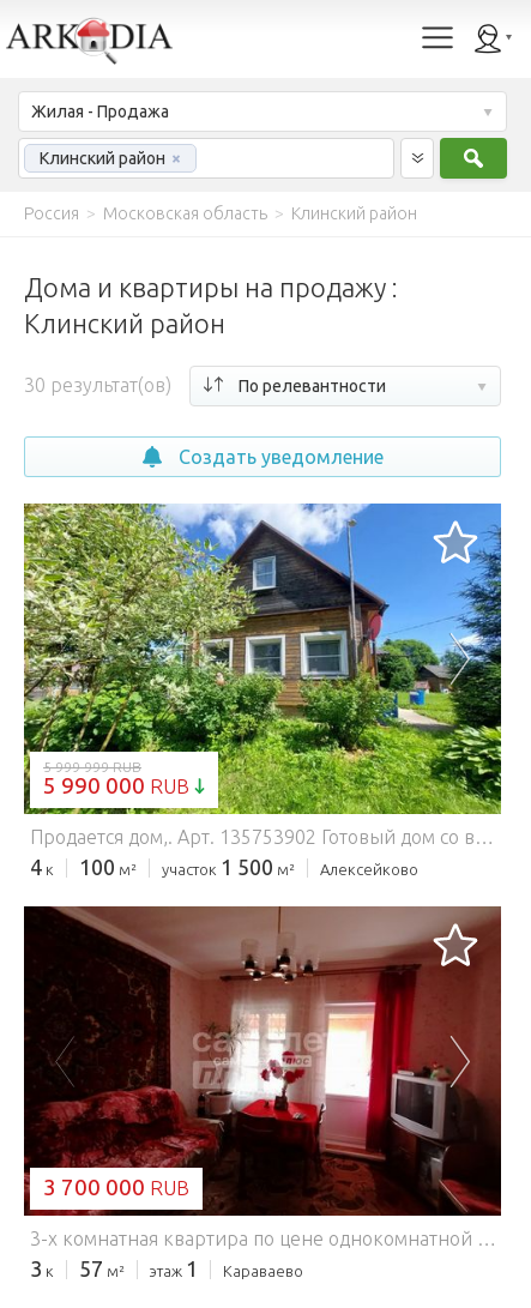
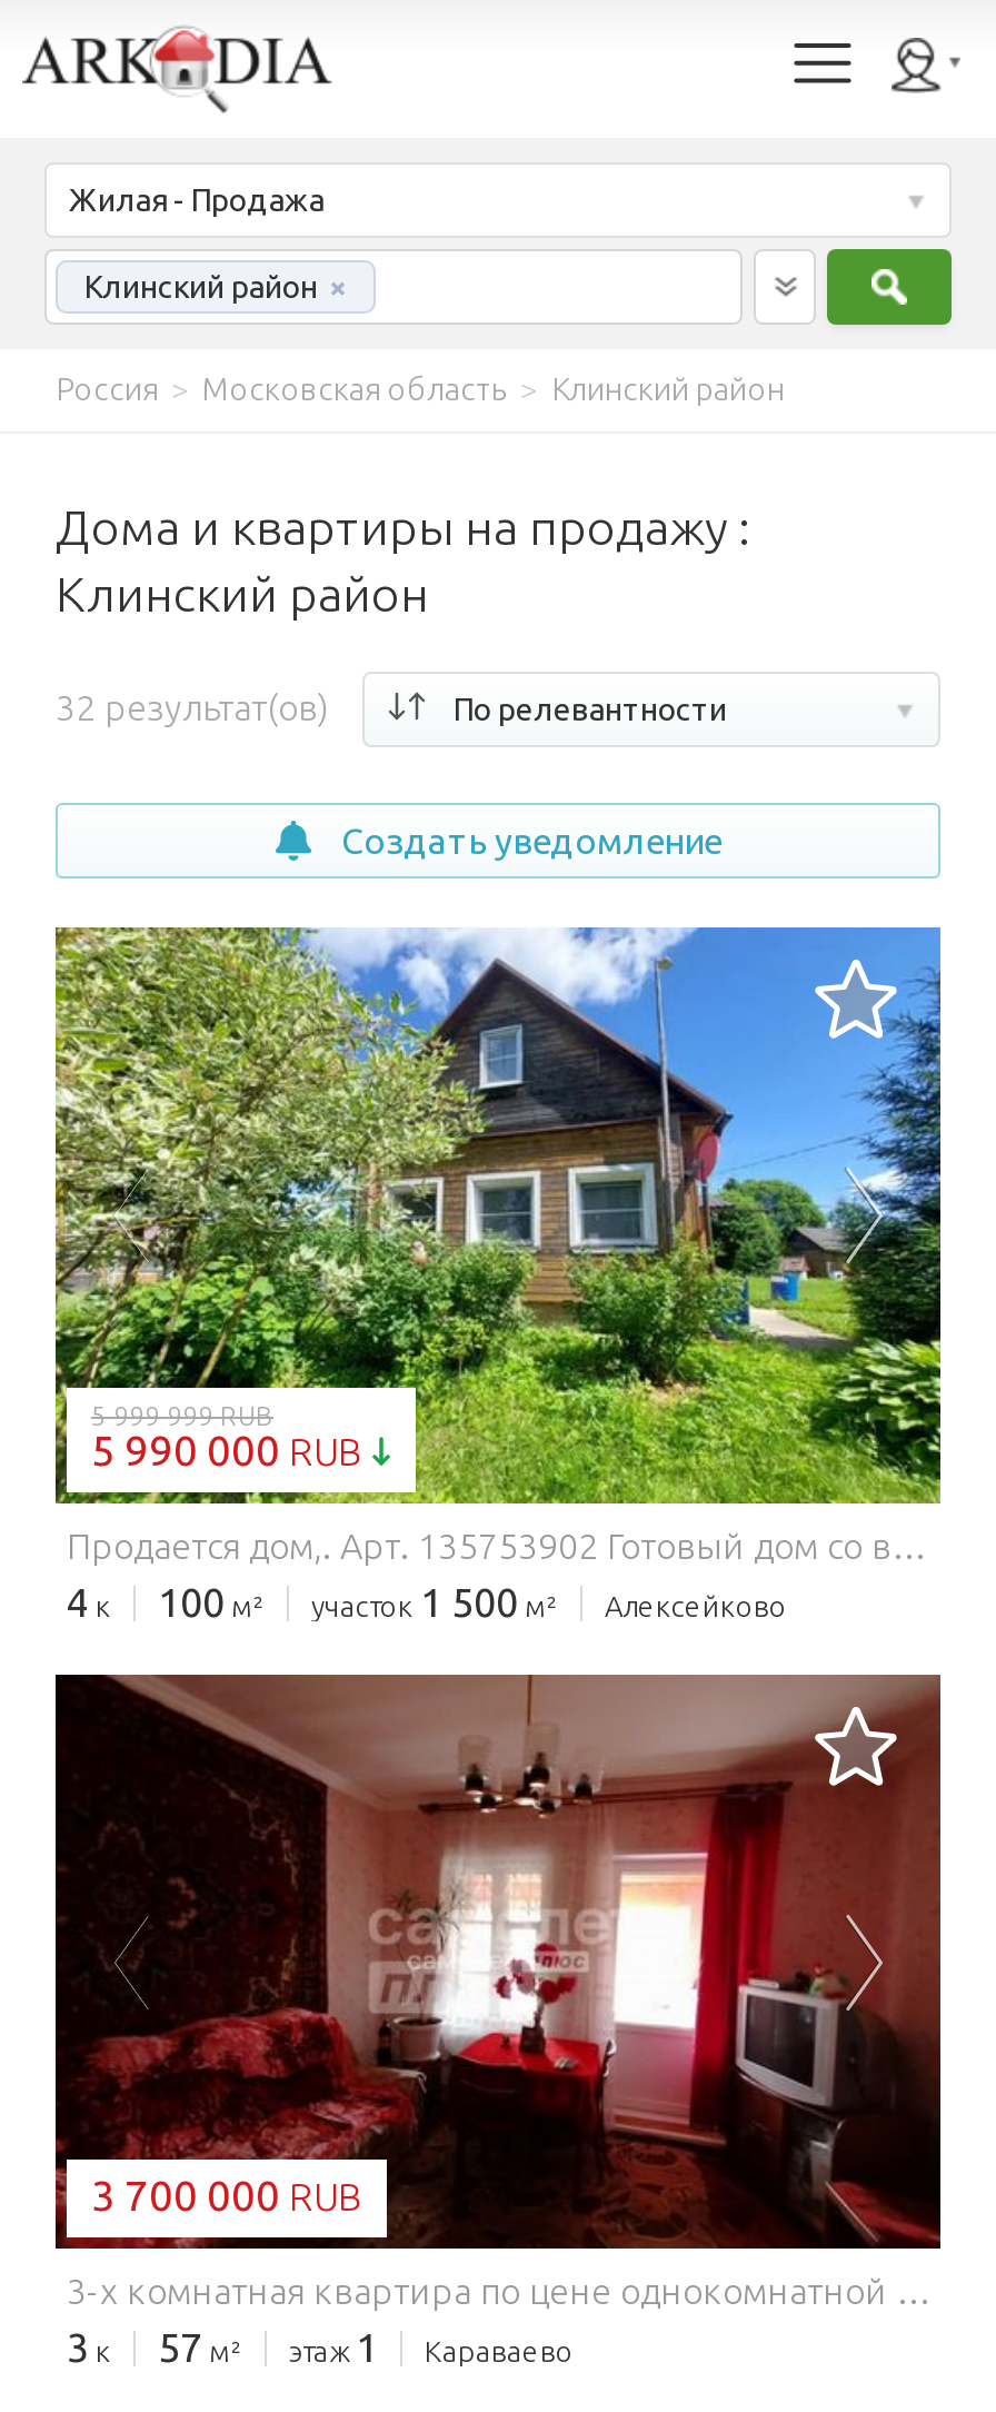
- 30 результат(ов)
+ 32 результат(ов)
